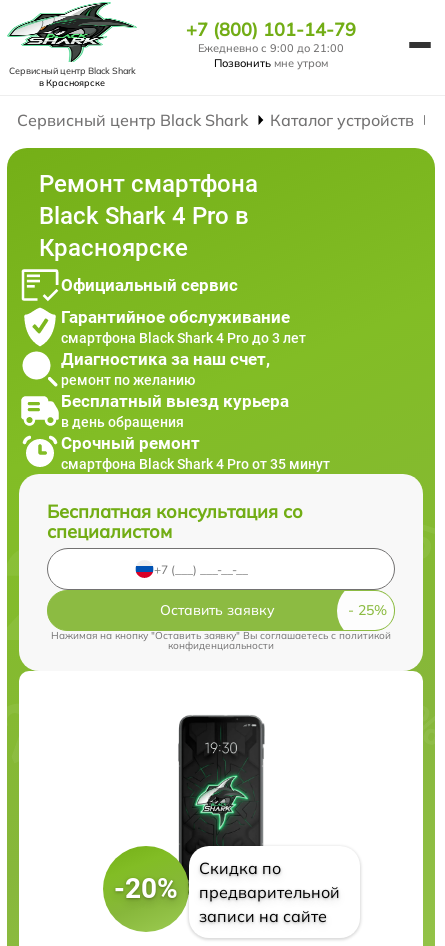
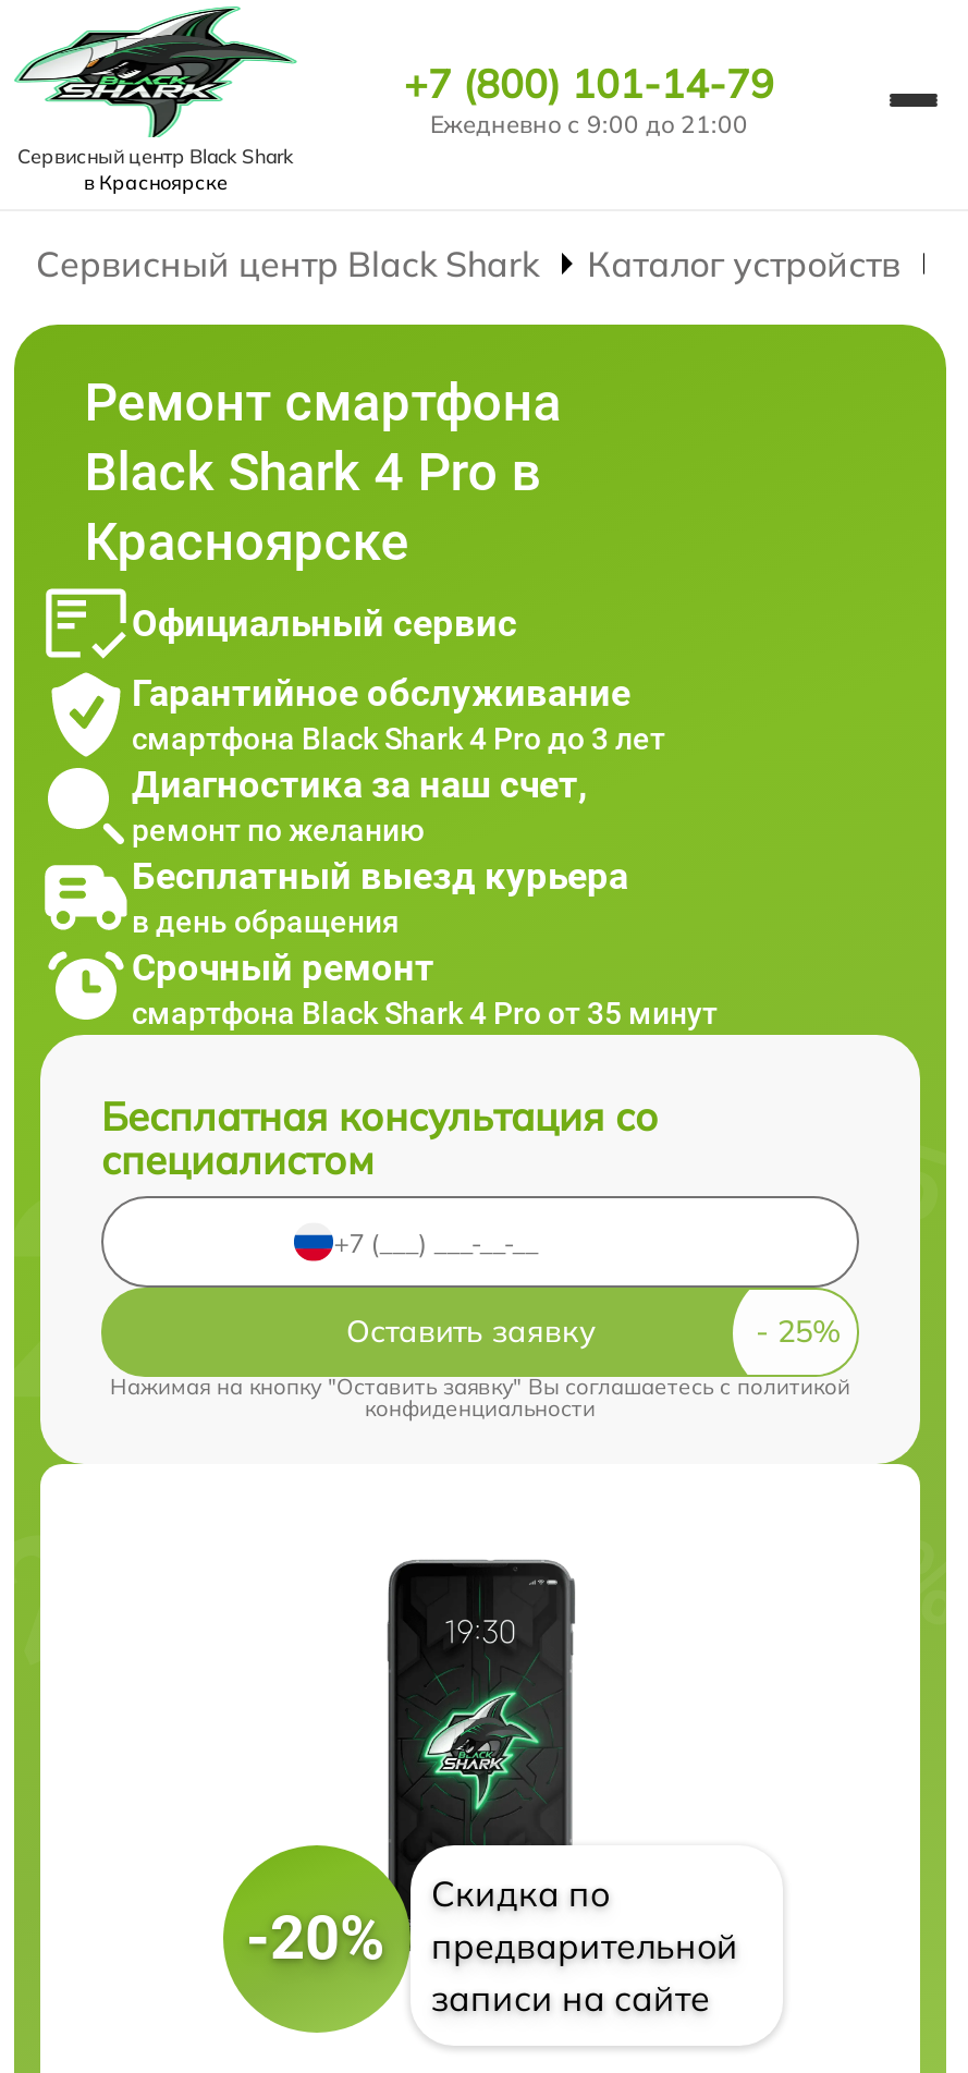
- Позвонить мне утром
